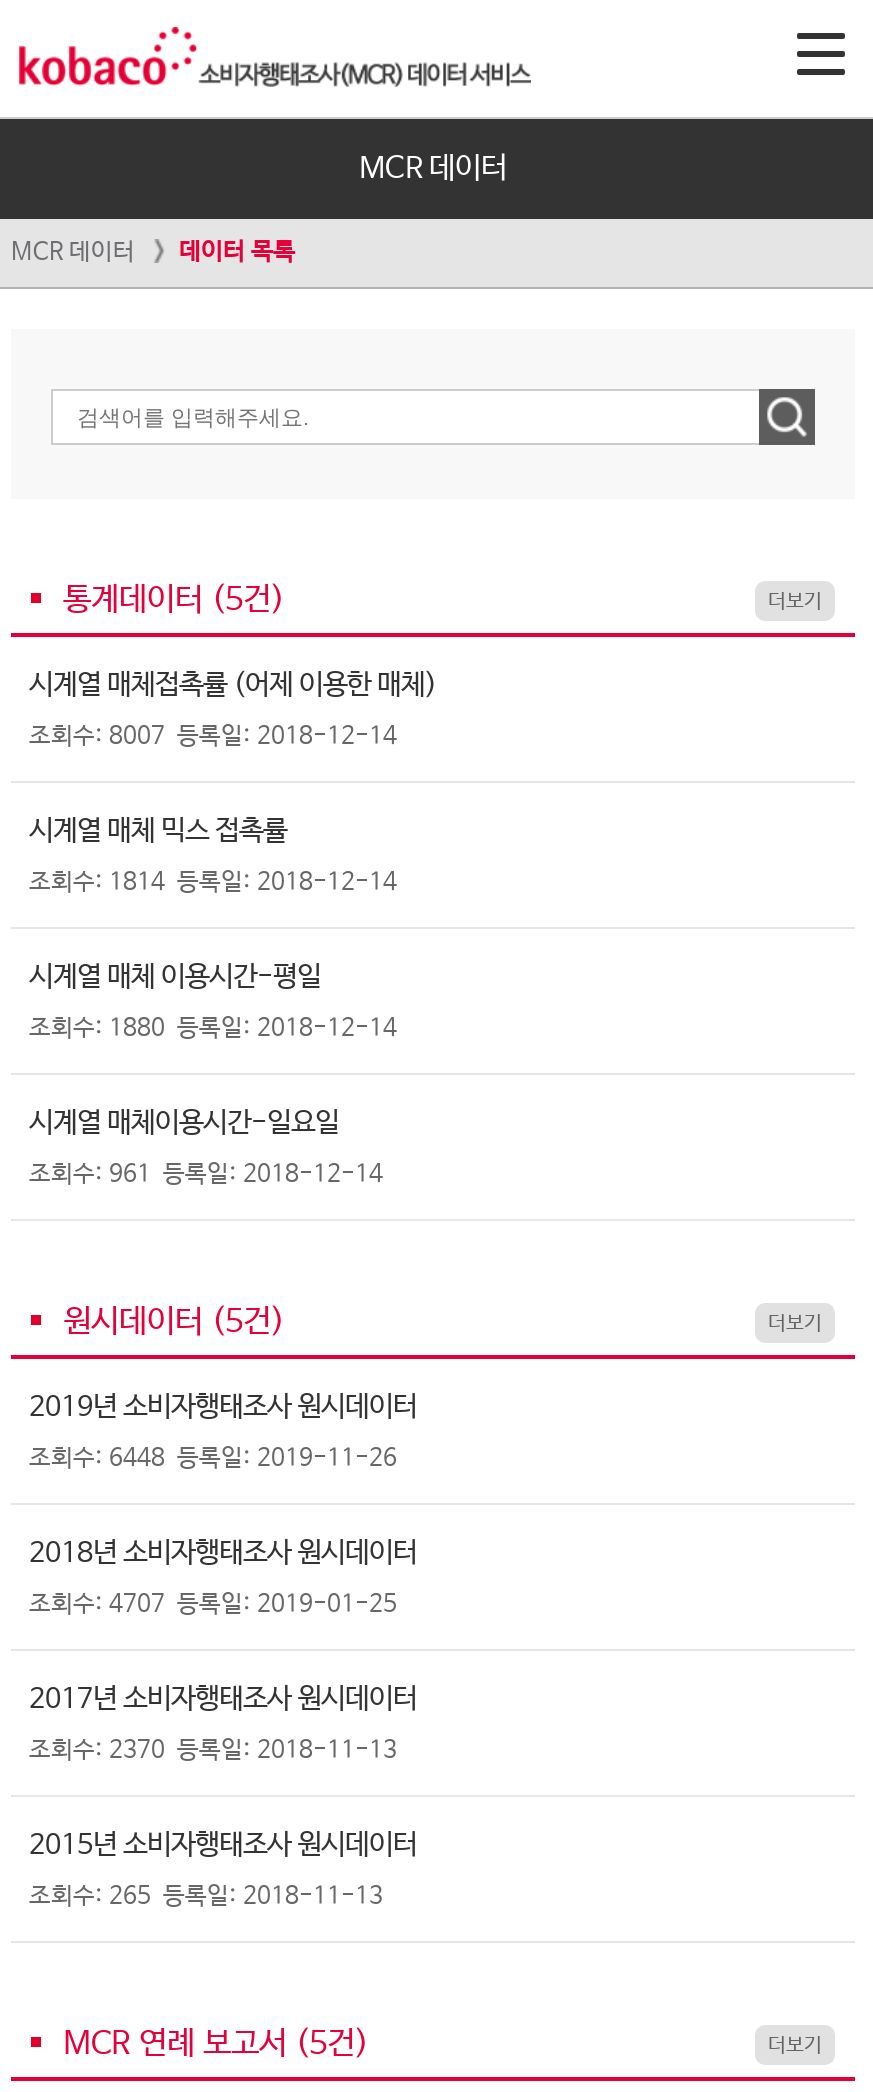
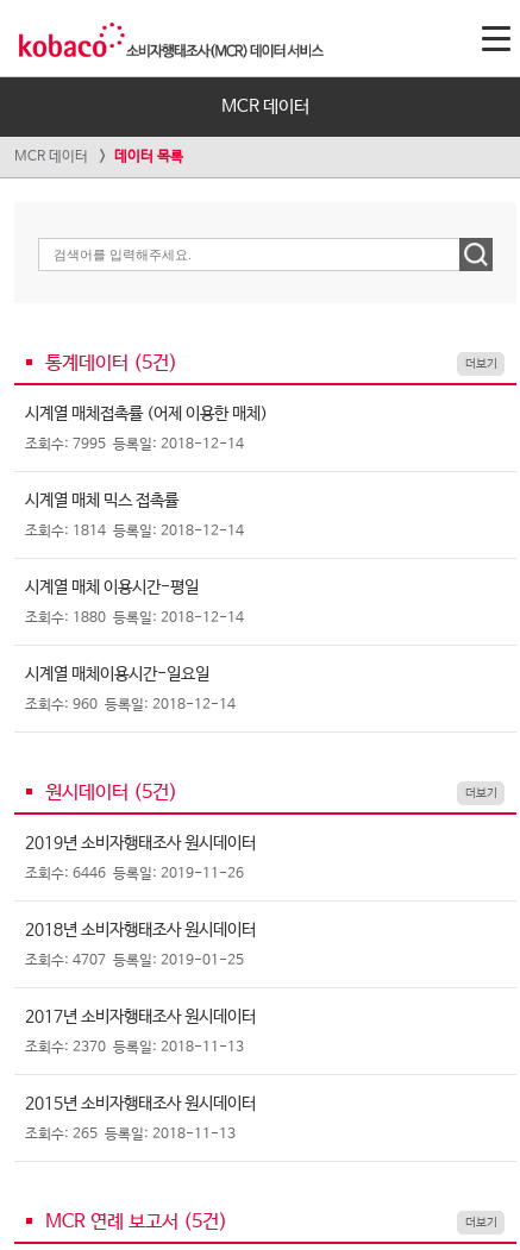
- 조회수: 8007 등록일: 2018-12-14
+ 조회수: 7995 등록일: 2018-12-14

- 조회수: 961 등록일: 2018-12-14
+ 조회수: 960 등록일: 2018-12-14

- 조회수: 6448 등록일: 2019-11-26
+ 조회수: 6446 등록일: 2019-11-26
